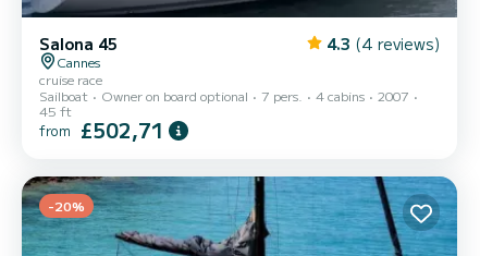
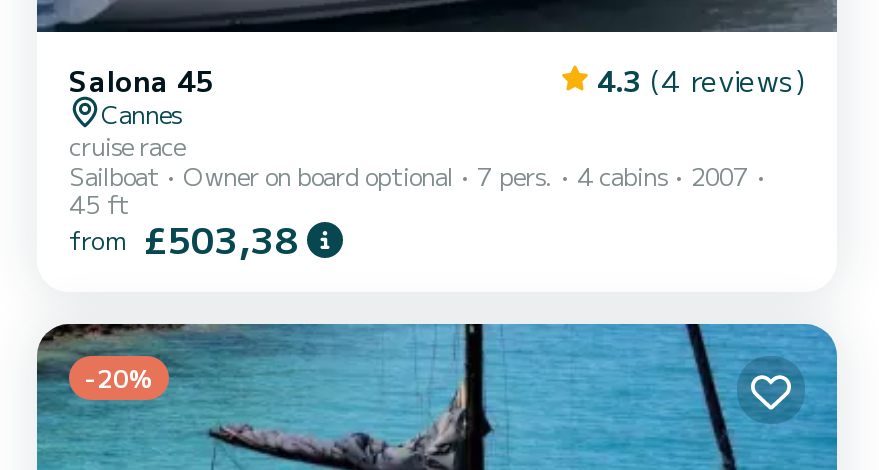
- from £502,71
+ from £503,38
